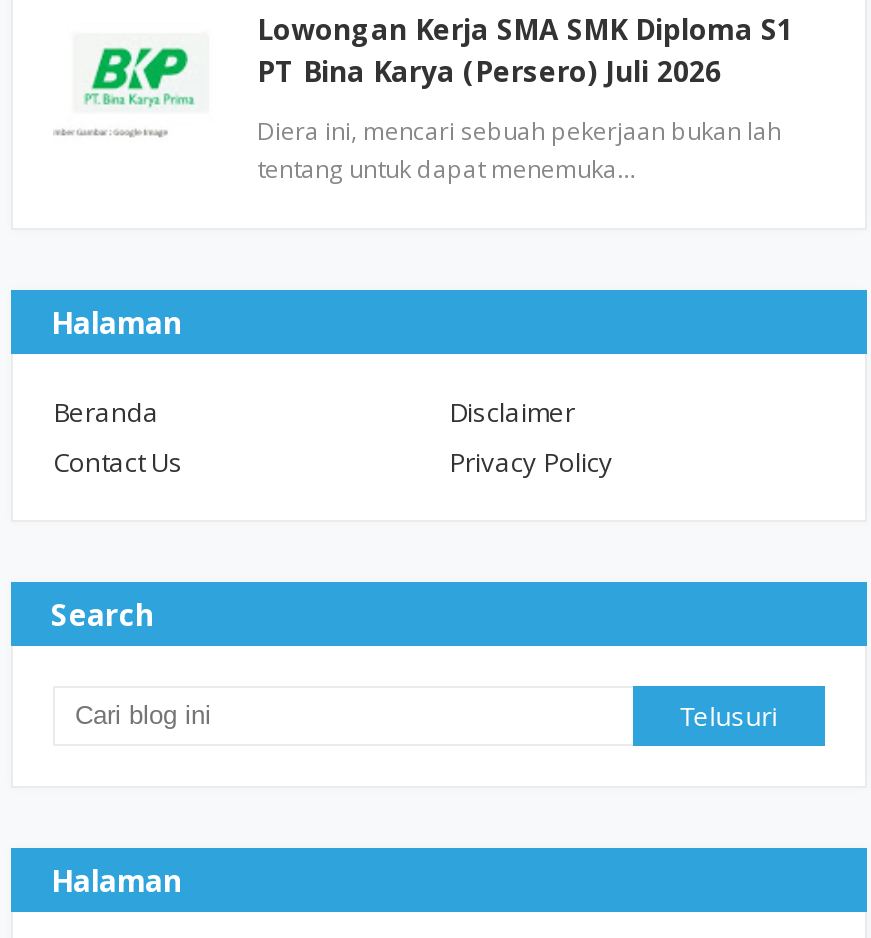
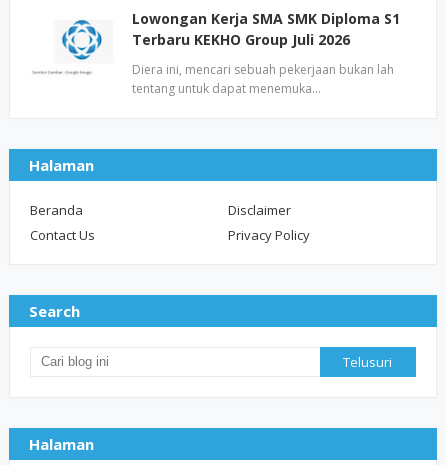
- [image]
- PT Bina Karya (Persero) Juli 2026
+ [image]
+ Terbaru KEKHO Group Juli 2026
